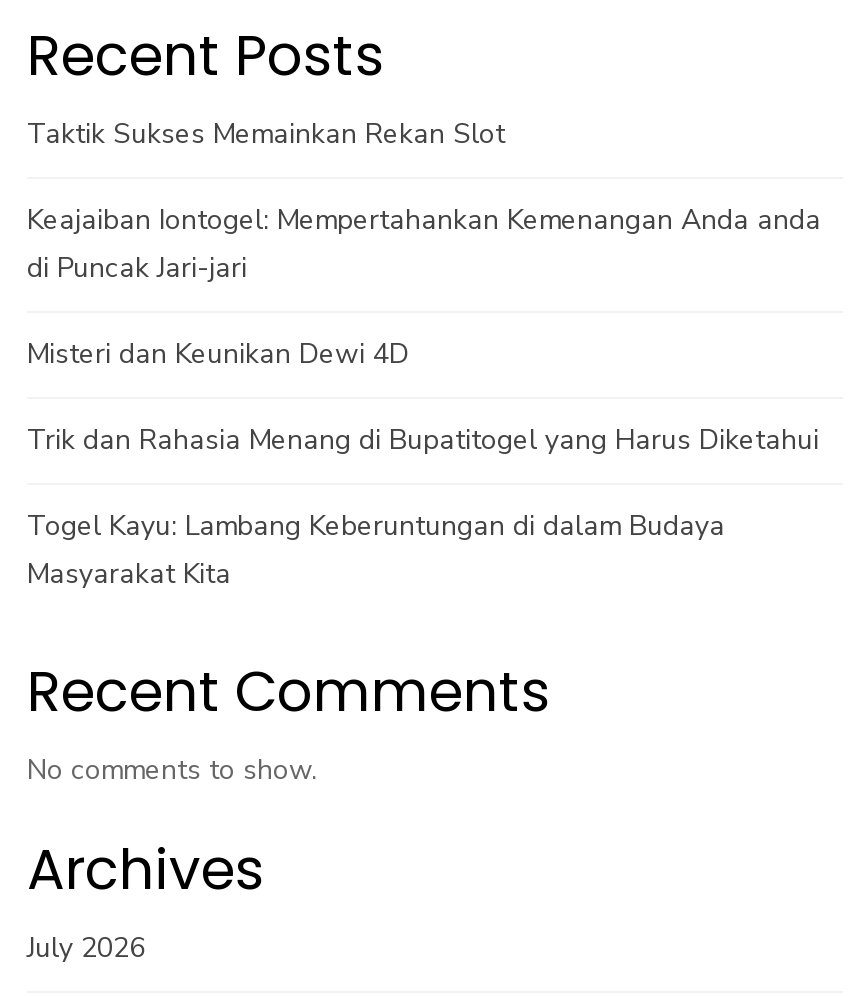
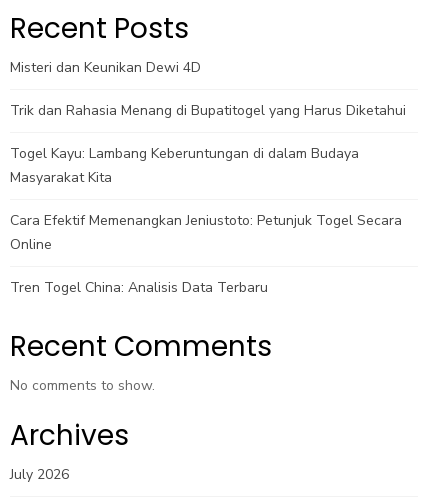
- Taktik Sukses Memainkan Rekan Slot
- Keajaiban Iontogel: Mempertahankan Kemenangan Anda anda
- di Puncak Jari-jari

moved up: Misteri dan Keunikan Dewi 4D | Trik dan Rahasia Menang di Bupatitogel yang Harus Diketahui | Togel Kayu: Lambang Keberuntungan di dalam Budaya | Masyarakat Kita

+ Cara Efektif Memenangkan Jeniustoto: Petunjuk Togel Secara
+ Online
+ Tren Togel China: Analisis Data Terbaru
